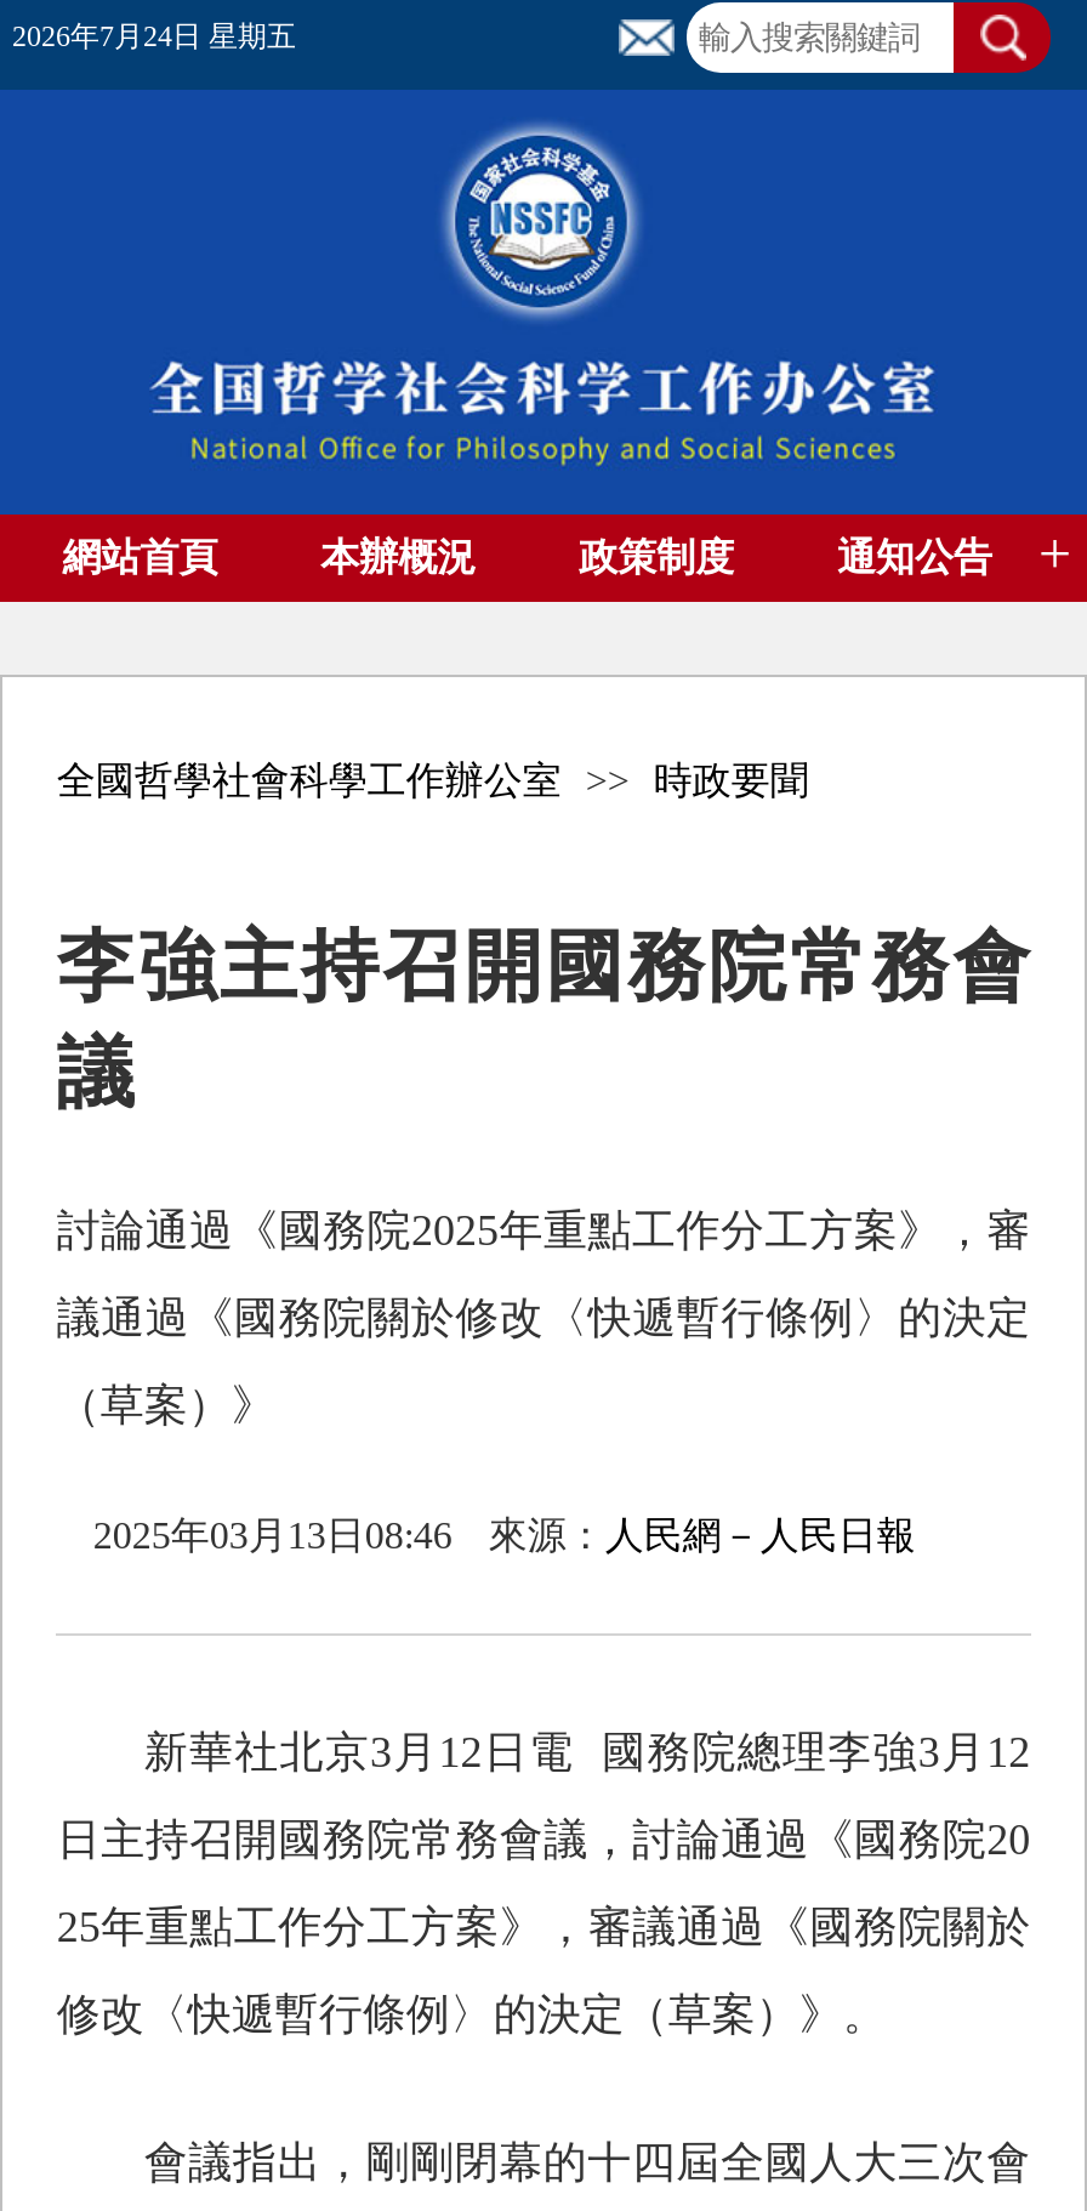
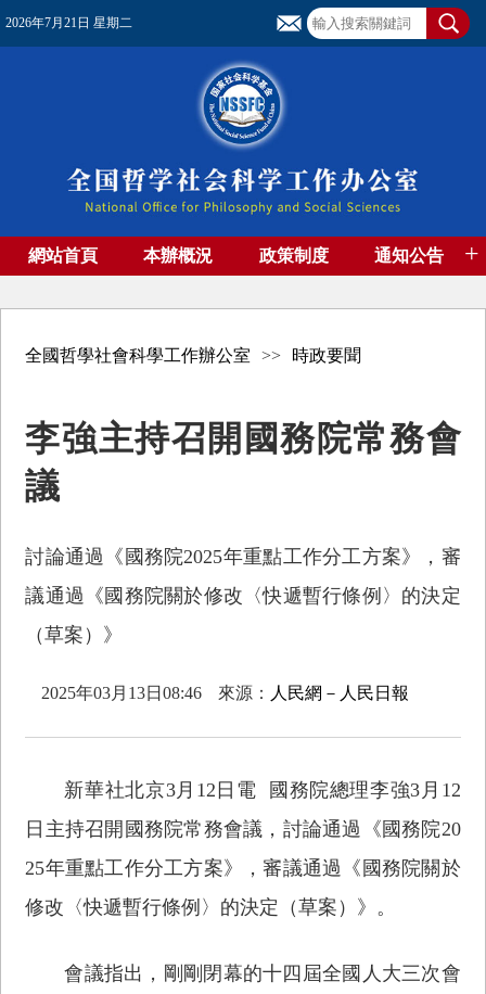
- 2026年7月24日 星期五
+ 2026年7月21日 星期二
